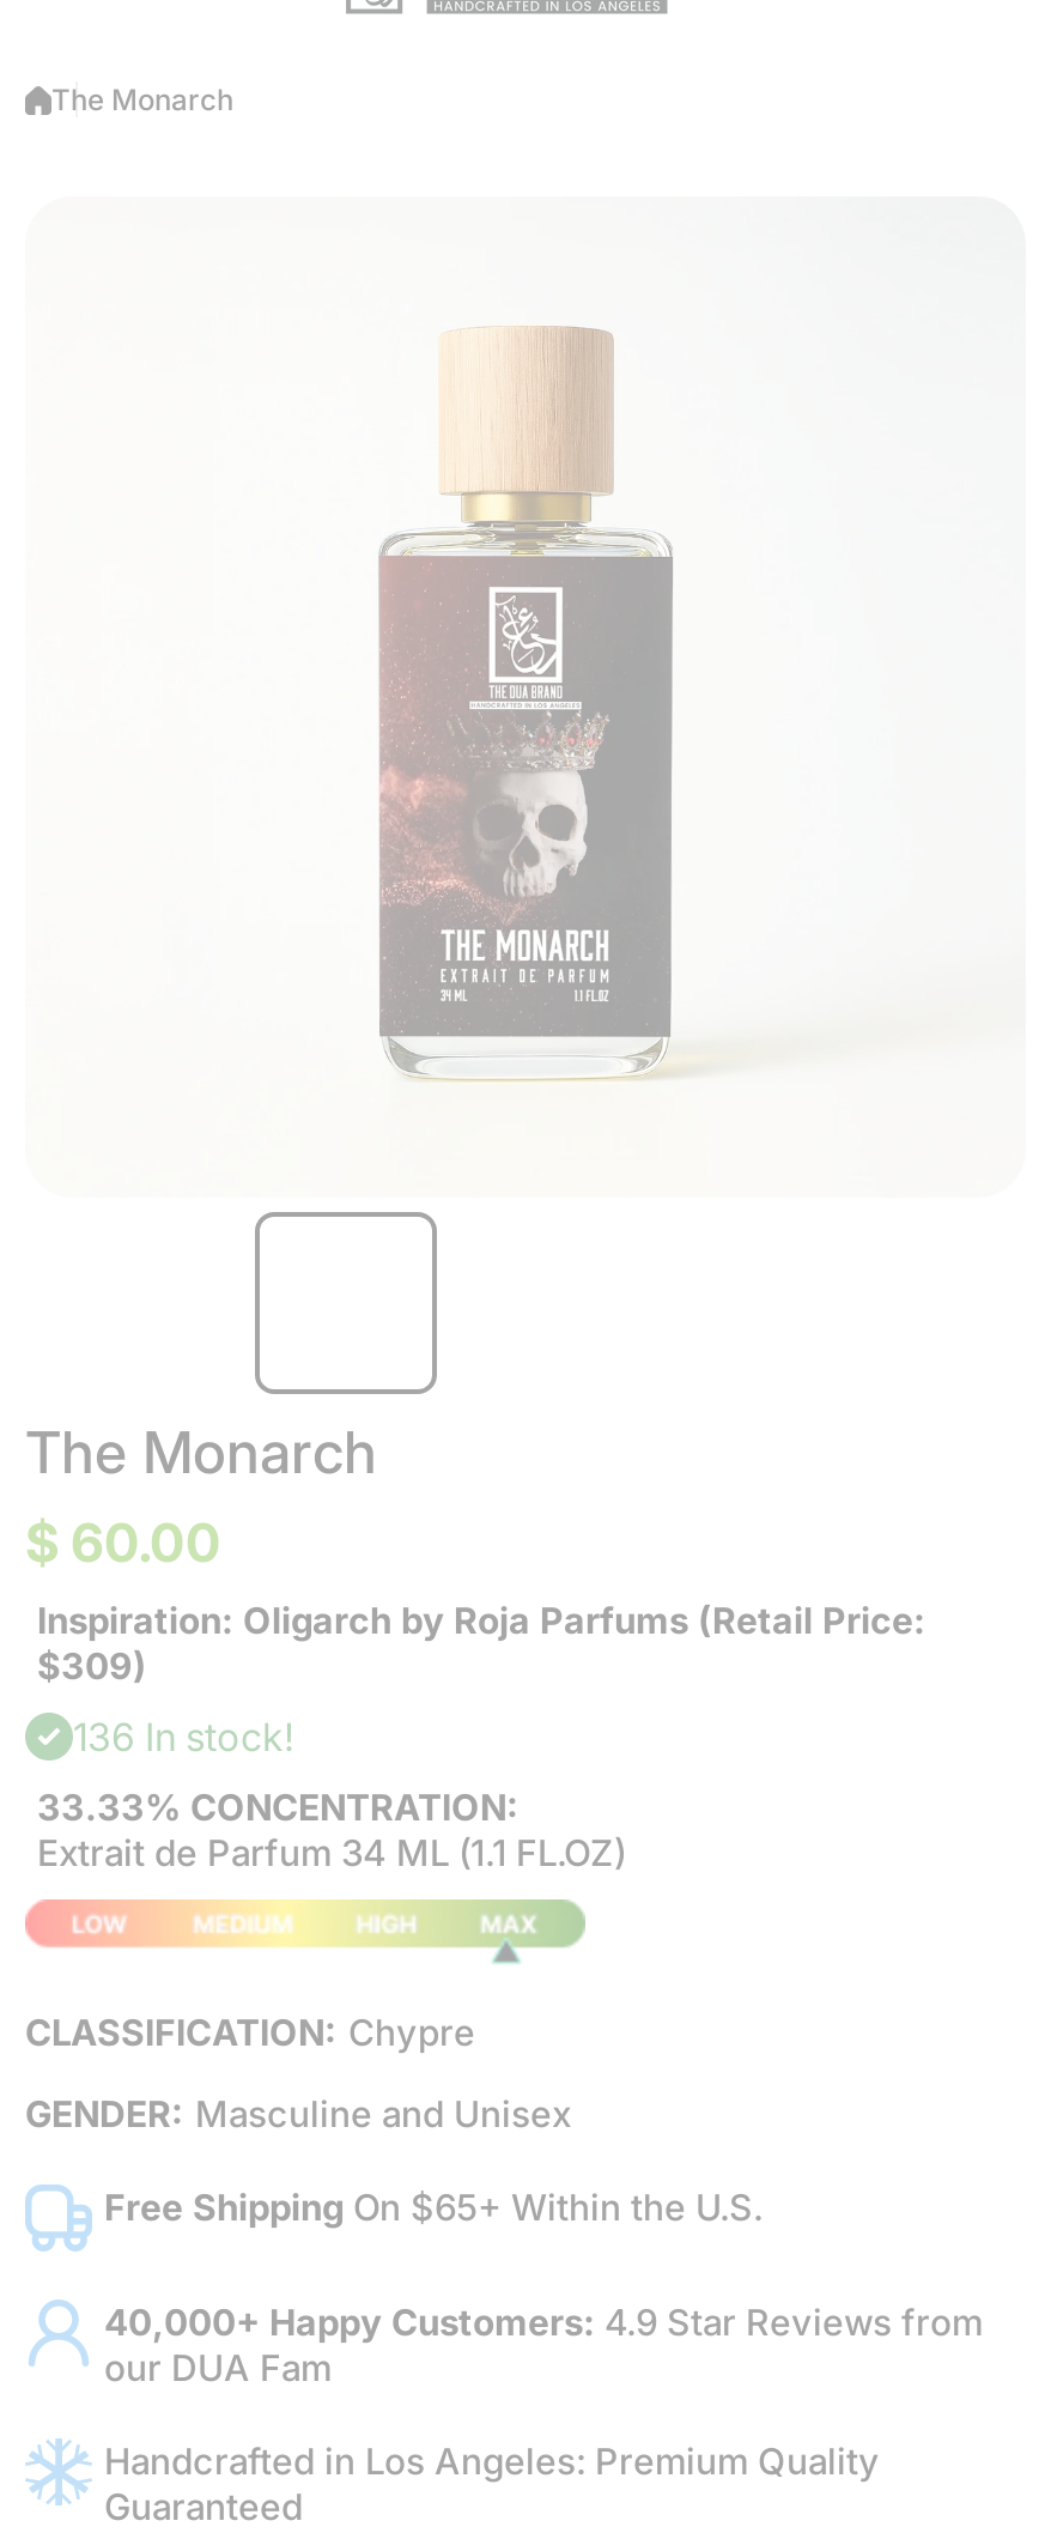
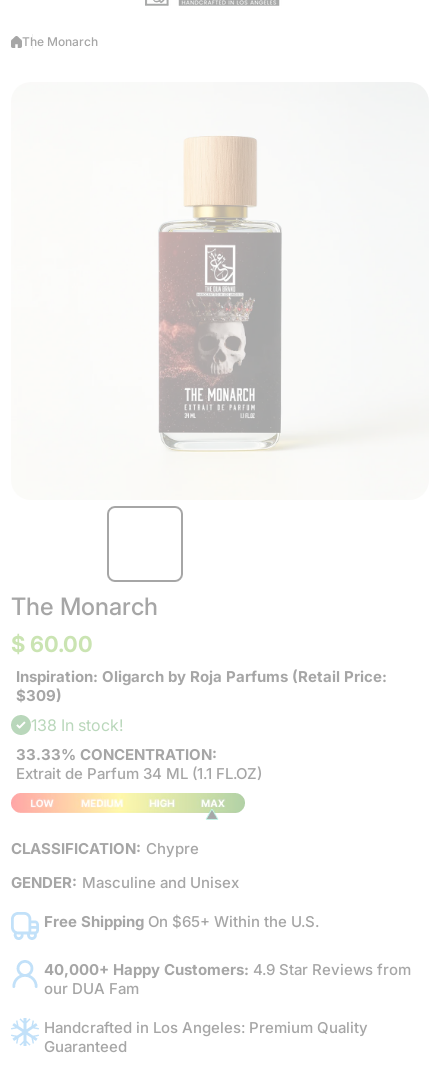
- 136 In stock!
+ 138 In stock!
